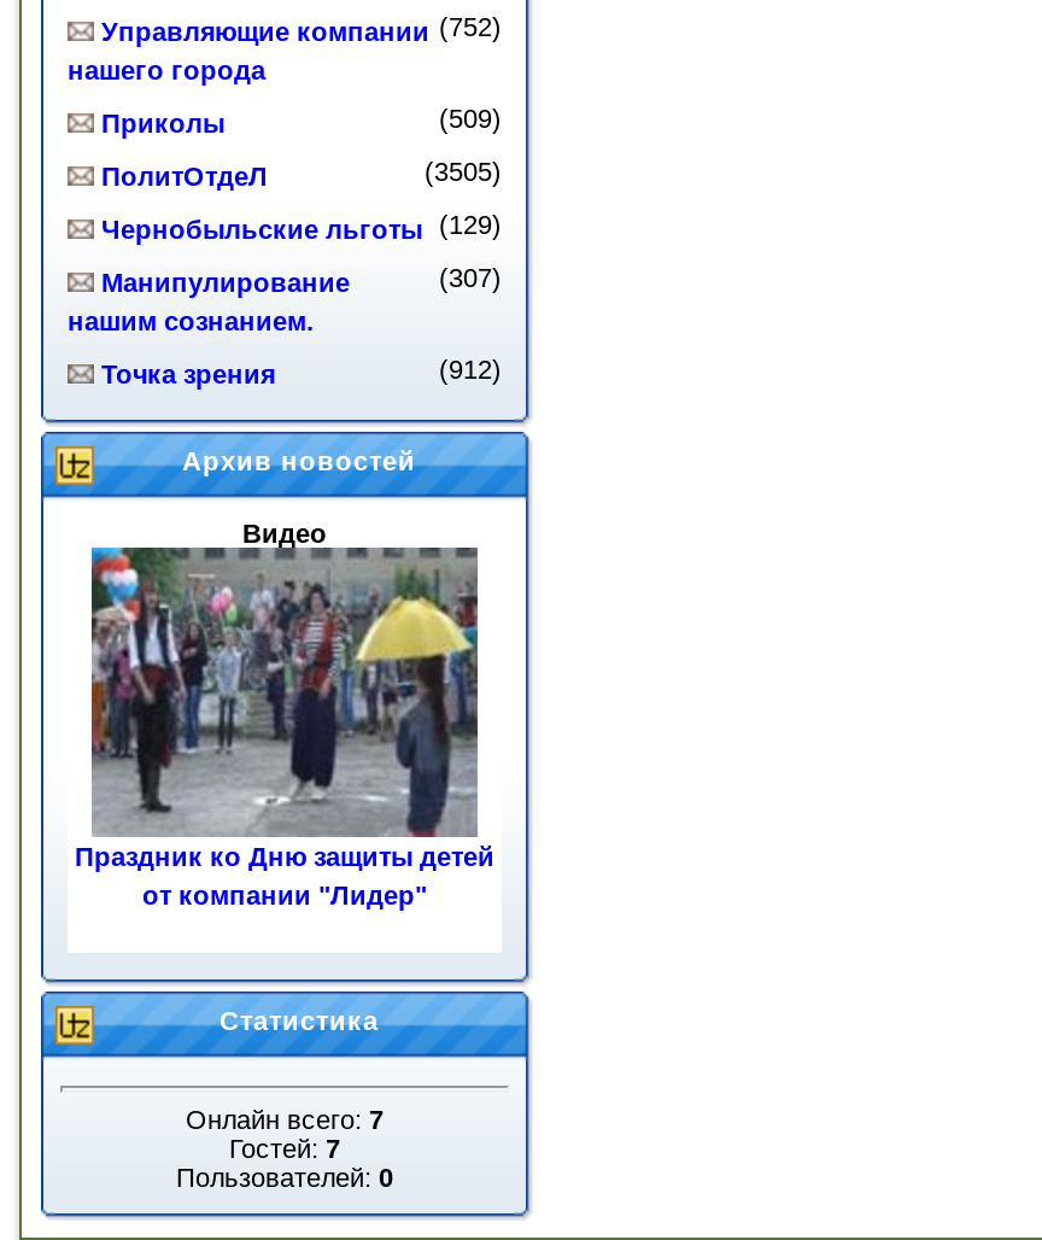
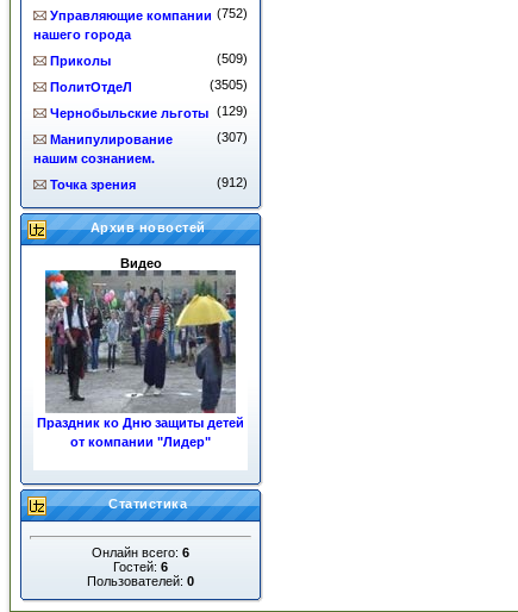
- Онлайн всего: 7
+ Онлайн всего: 6

- Гостей: 7
+ Гостей: 6
